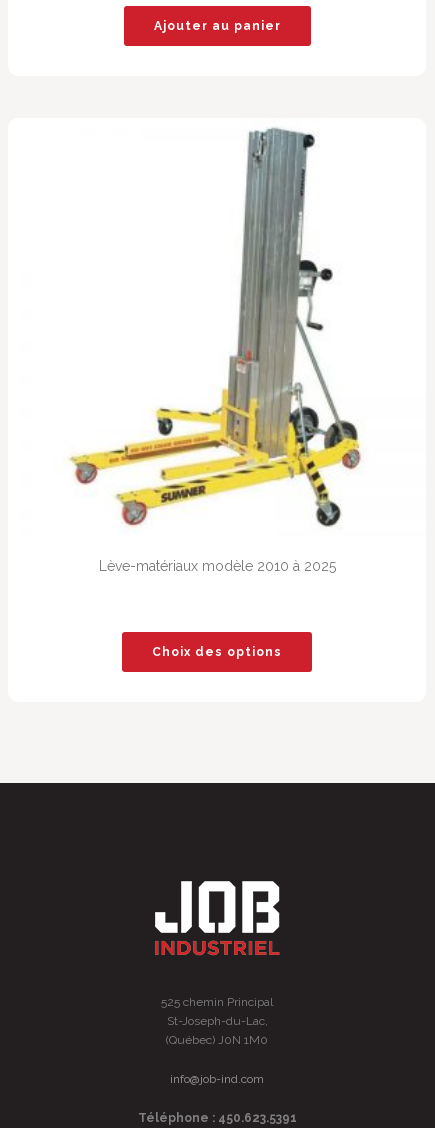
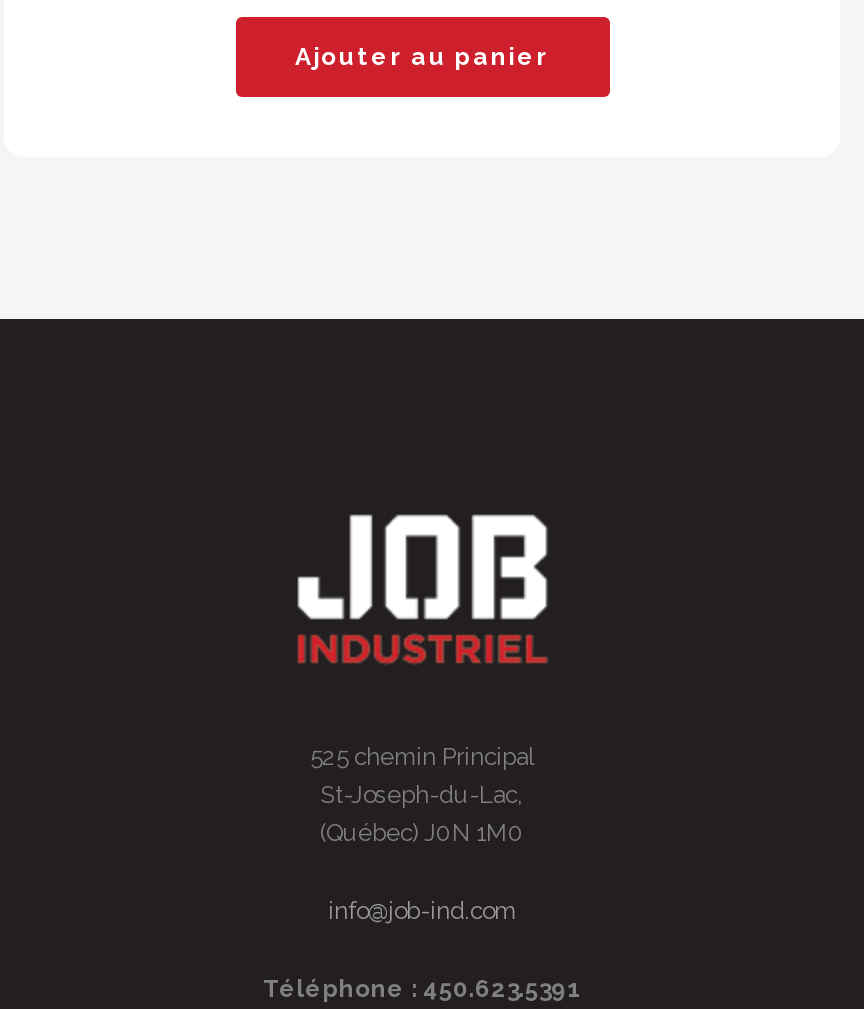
- [image]
- Lève-matériaux modèle 2010 à 2025

- Choix des options
